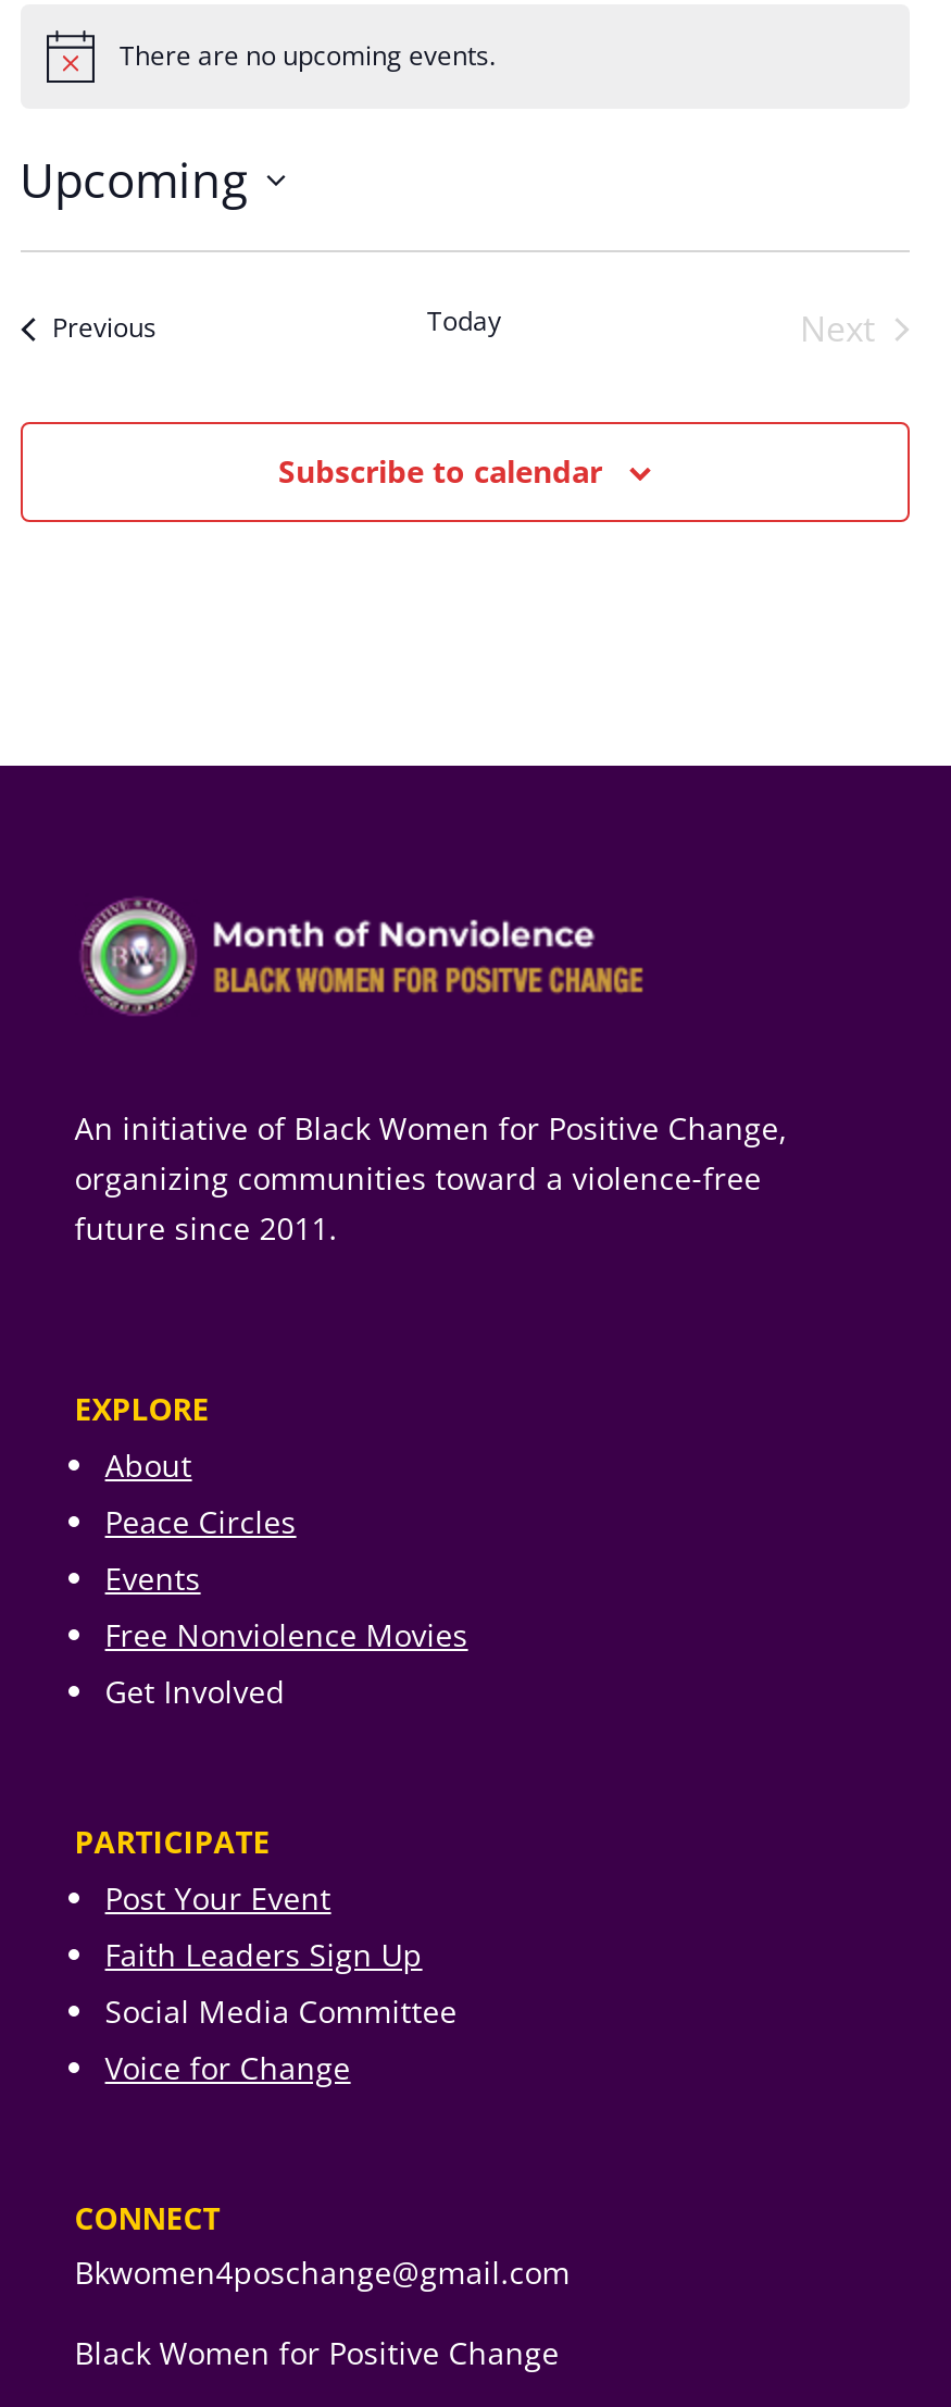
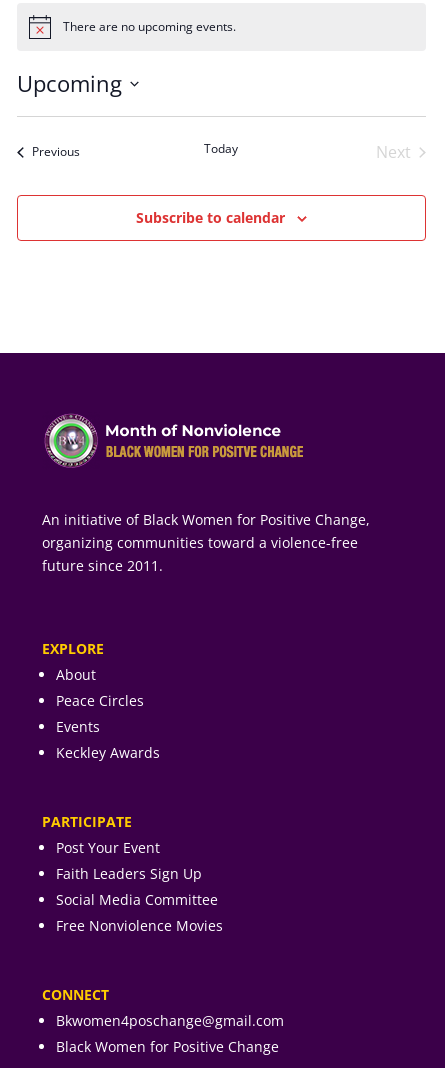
moved down: Free Nonviolence Movies

- Get Involved
+ Keckley Awards

- Voice for Change
